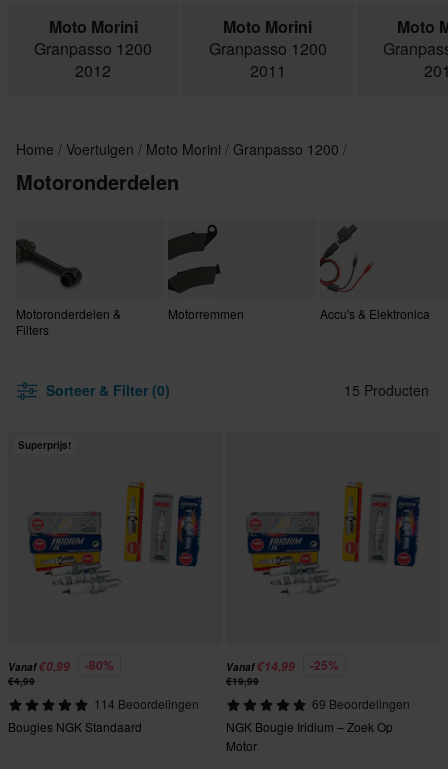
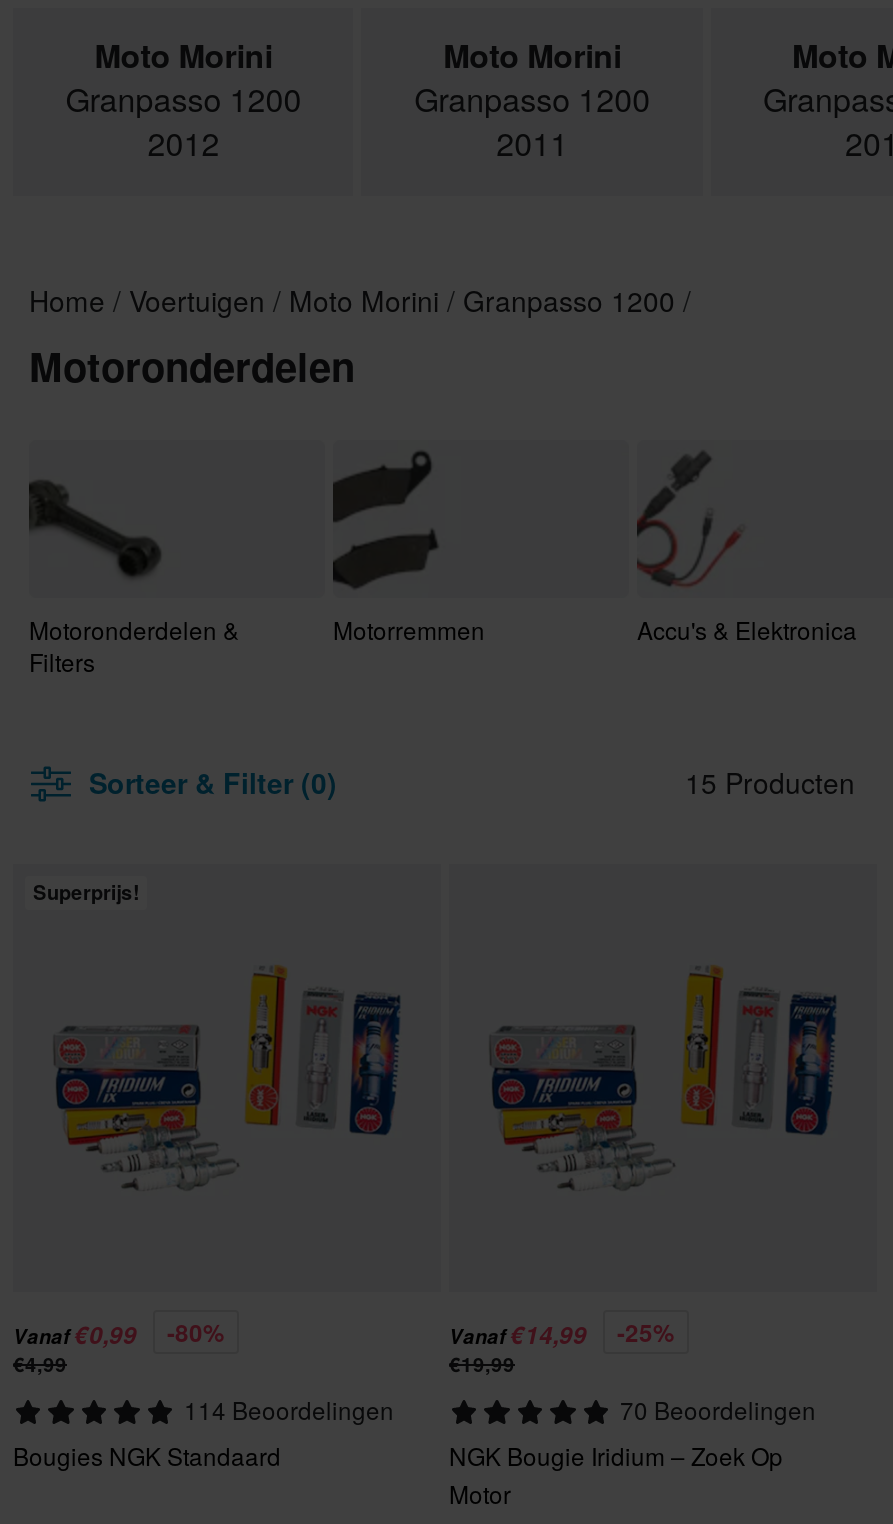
- 69 Beoordelingen
+ 70 Beoordelingen
